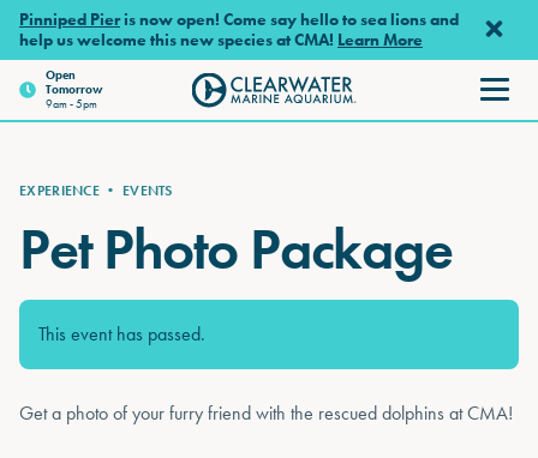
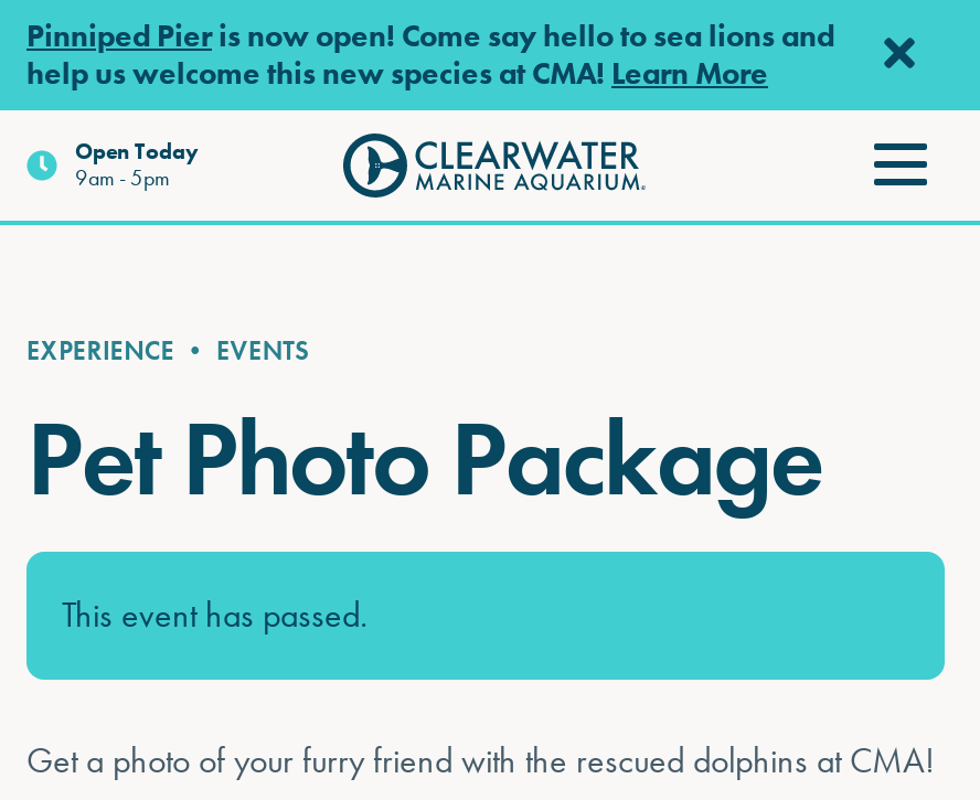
- Open
- Tomorrow
+ Open Today
